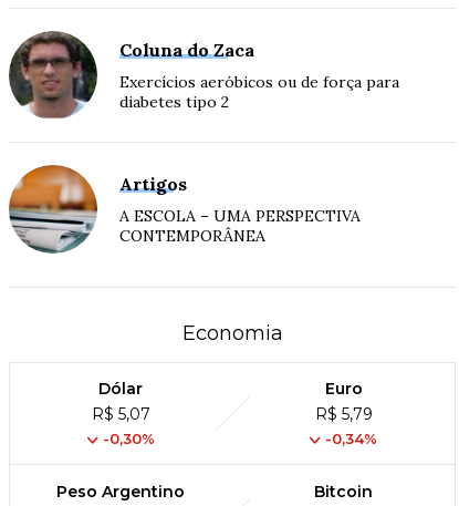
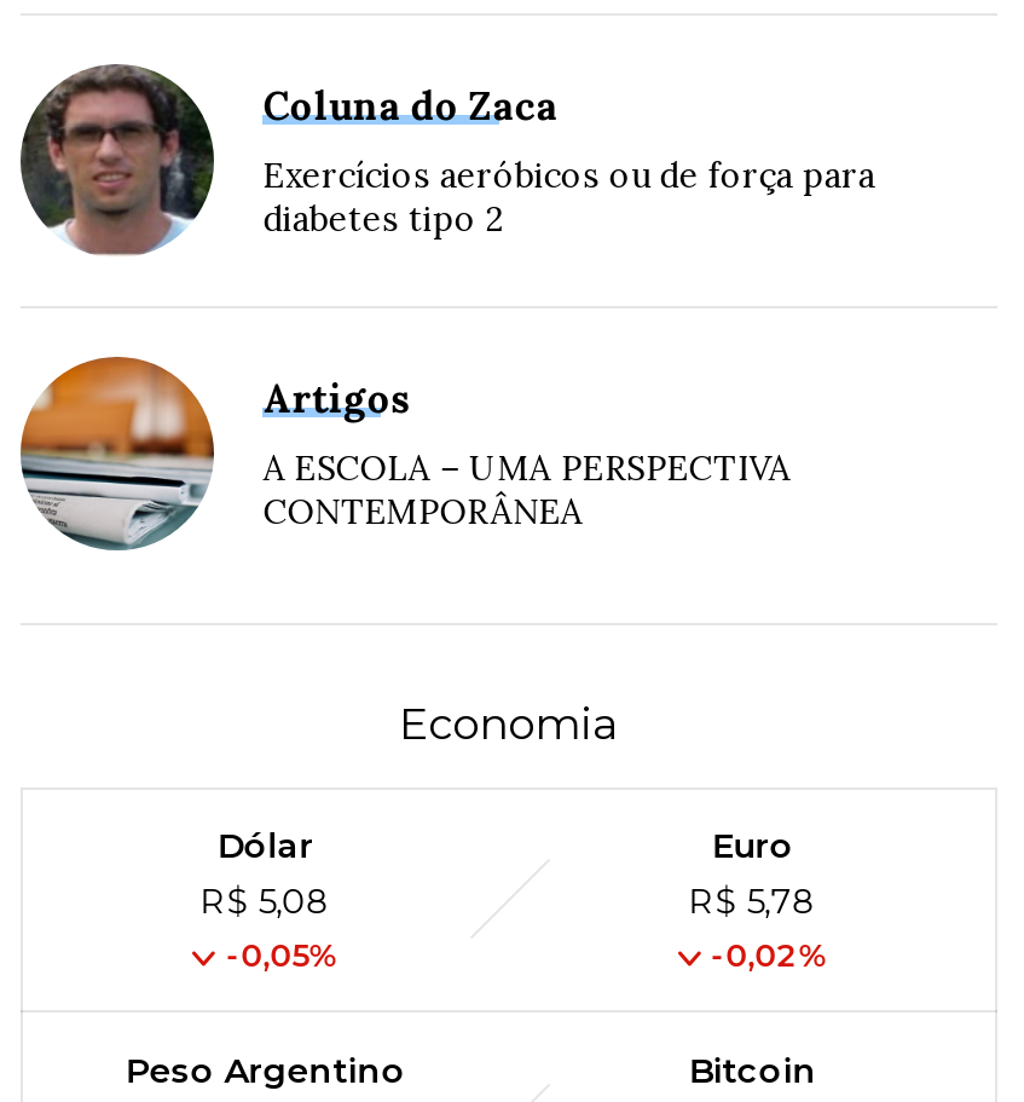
- R$ 5,07
+ R$ 5,08

- R$ 5,79
+ R$ 5,78

- -0,30%
+ -0,05%

- -0,34%
+ -0,02%
